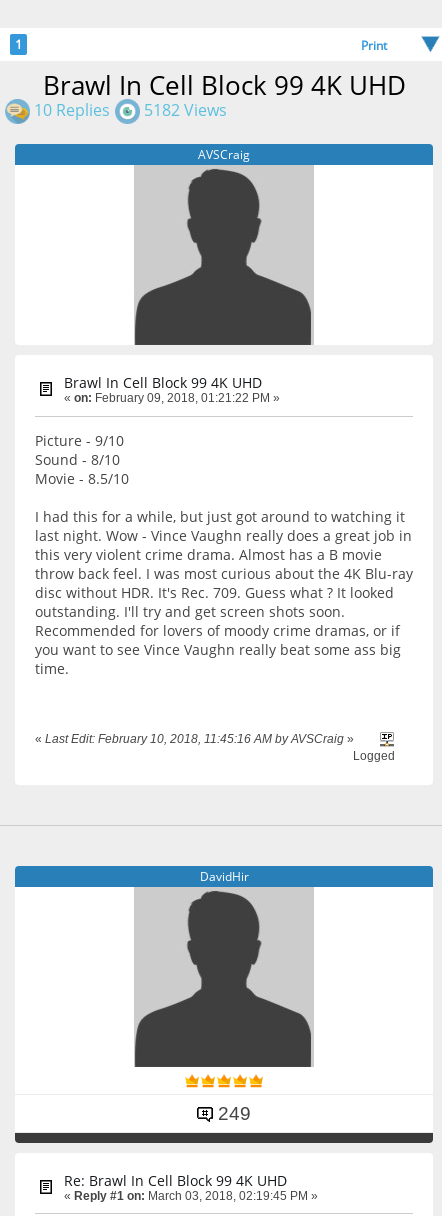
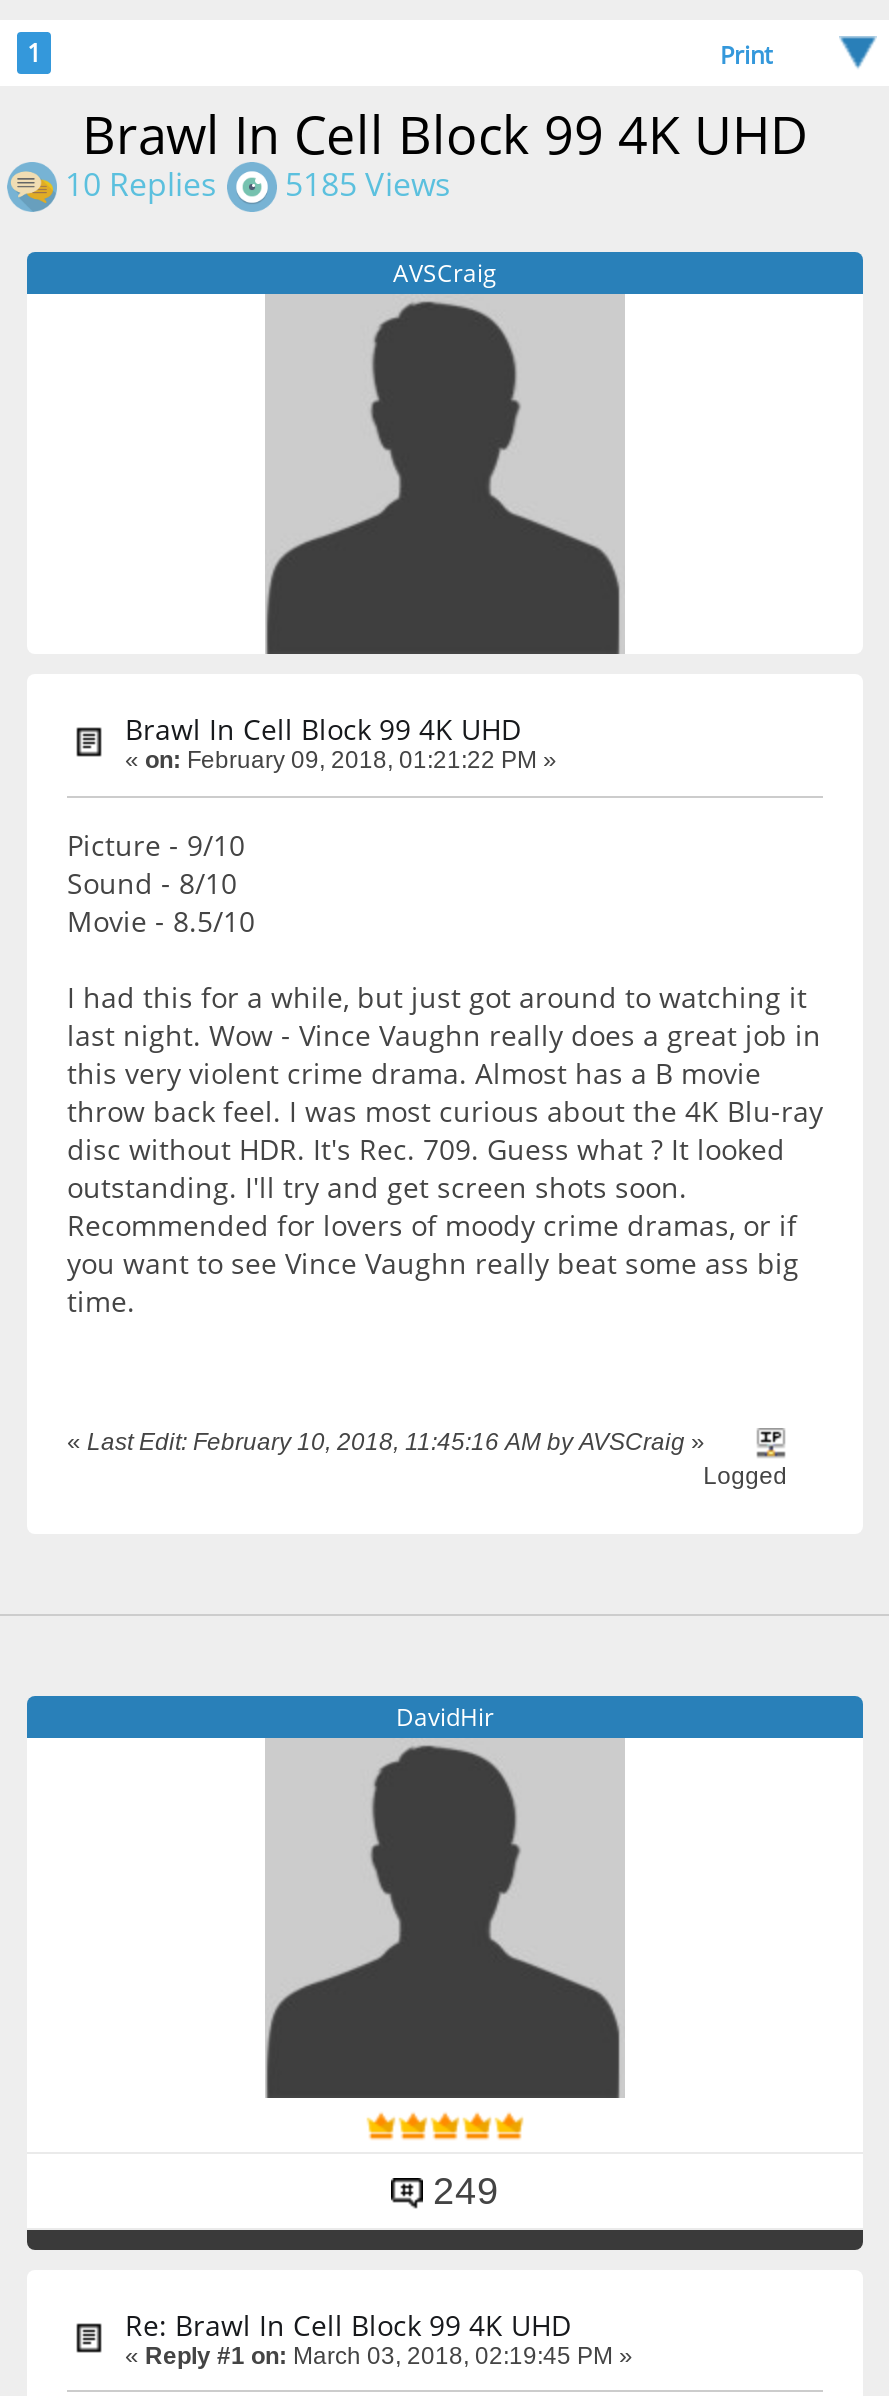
- 10 Replies 5182 Views
+ 10 Replies 5185 Views
